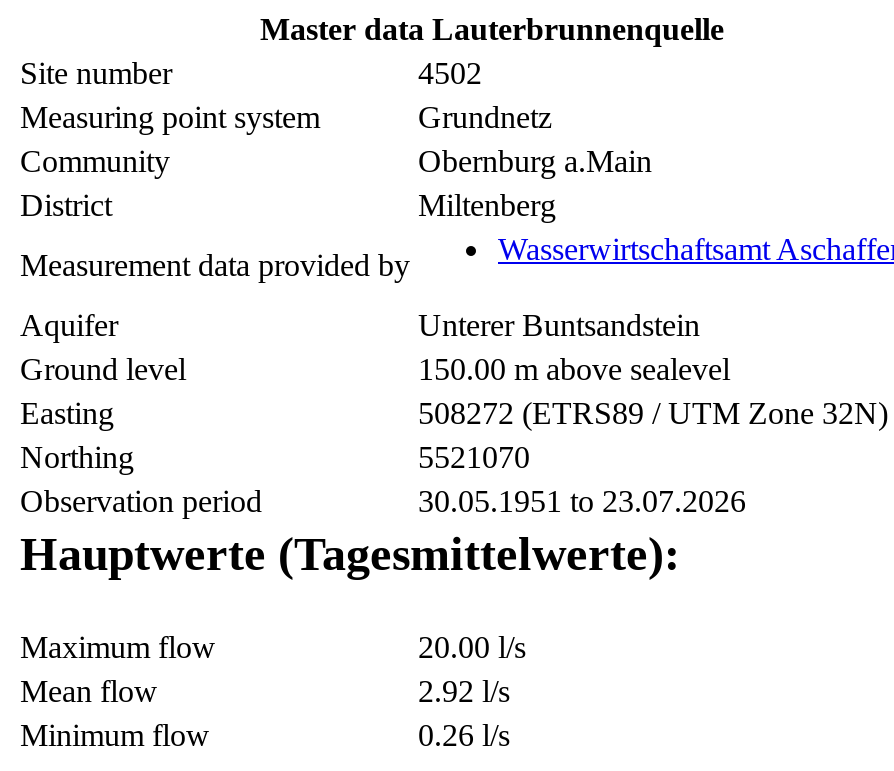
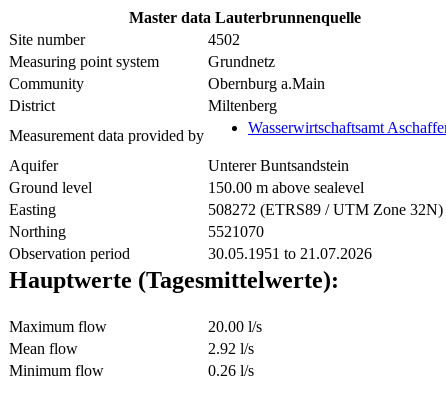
- 30.05.1951 to 23.07.2026
+ 30.05.1951 to 21.07.2026
